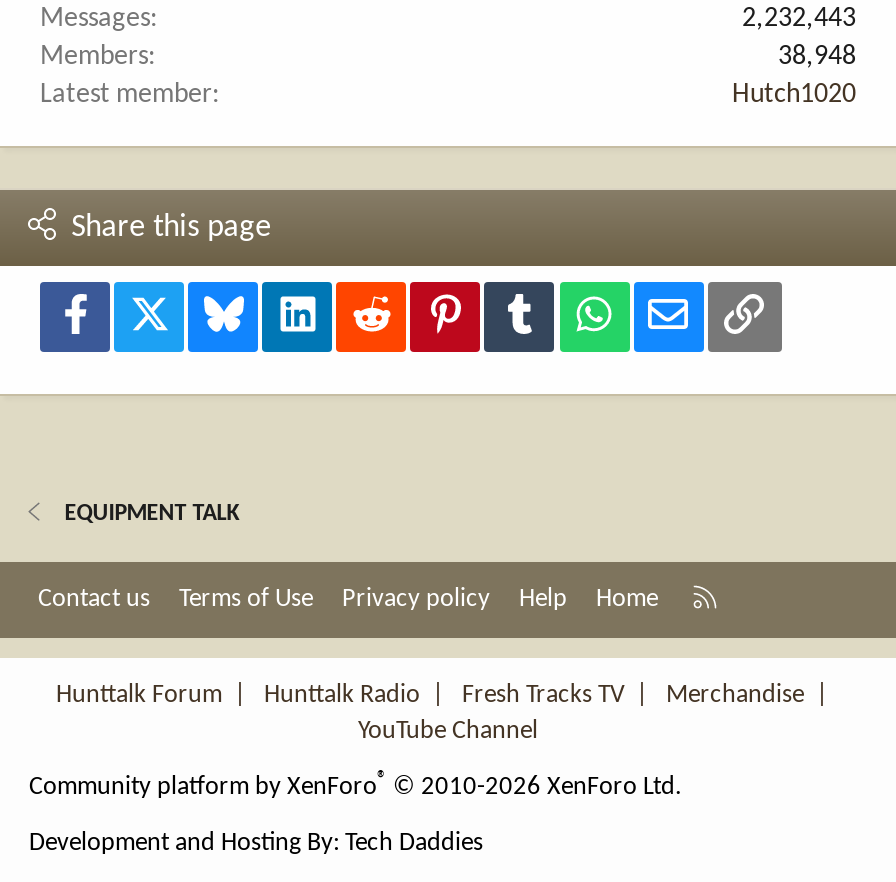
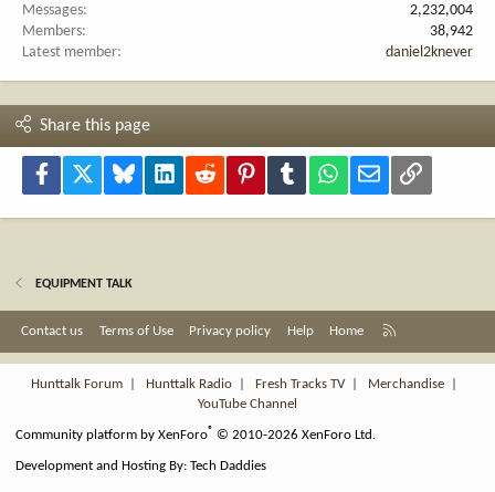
- 2,232,443
+ 2,232,004

- 38,948
+ 38,942

- Hutch1020
+ daniel2knever
